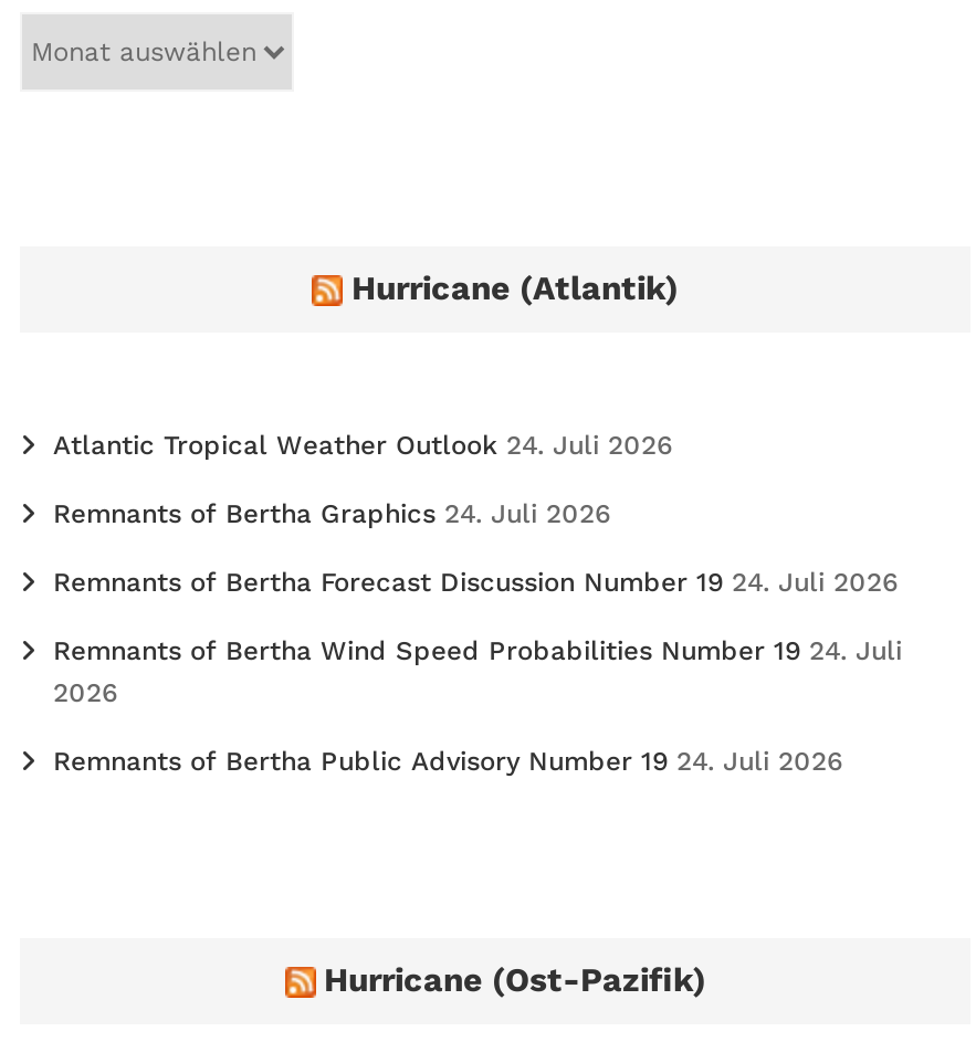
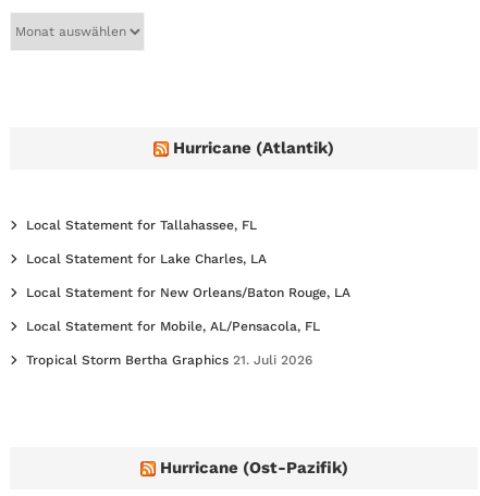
- Atlantic Tropical Weather Outlook 24. Juli 2026
+ Local Statement for Tallahassee, FL

- Remnants of Bertha Graphics 24. Juli 2026
+ Local Statement for Lake Charles, LA

- Remnants of Bertha Forecast Discussion Number 19 24. Juli 2026
+ Local Statement for New Orleans/Baton Rouge, LA

- Remnants of Bertha Wind Speed Probabilities Number 19 24. Juli
- 2026
+ Local Statement for Mobile, AL/Pensacola, FL

- Remnants of Bertha Public Advisory Number 19 24. Juli 2026
+ Tropical Storm Bertha Graphics 21. Juli 2026
